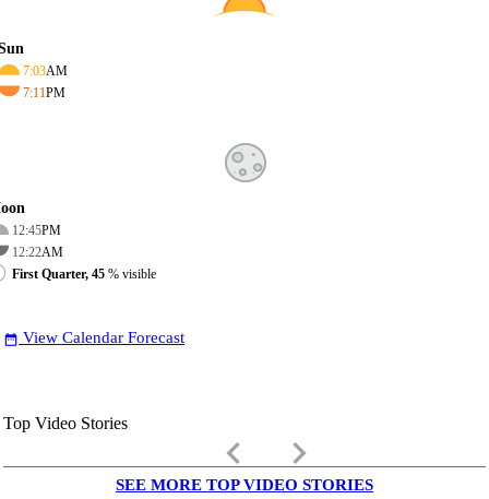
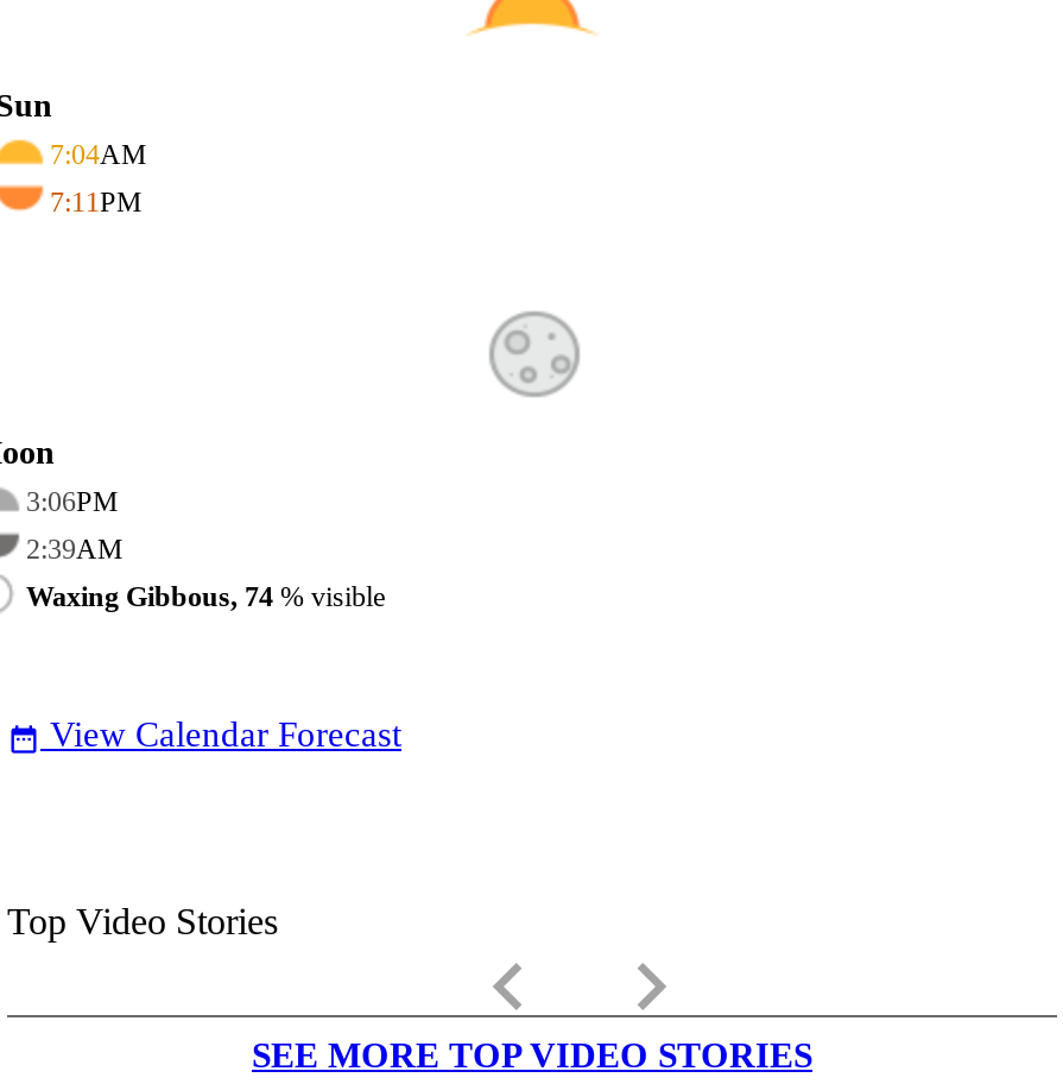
- 7:03AM
+ 7:04AM

- 12:45PM
+ 3:06PM

- 12:22AM
+ 2:39AM

- First Quarter, 45% visible
+ Waxing Gibbous, 74% visible
